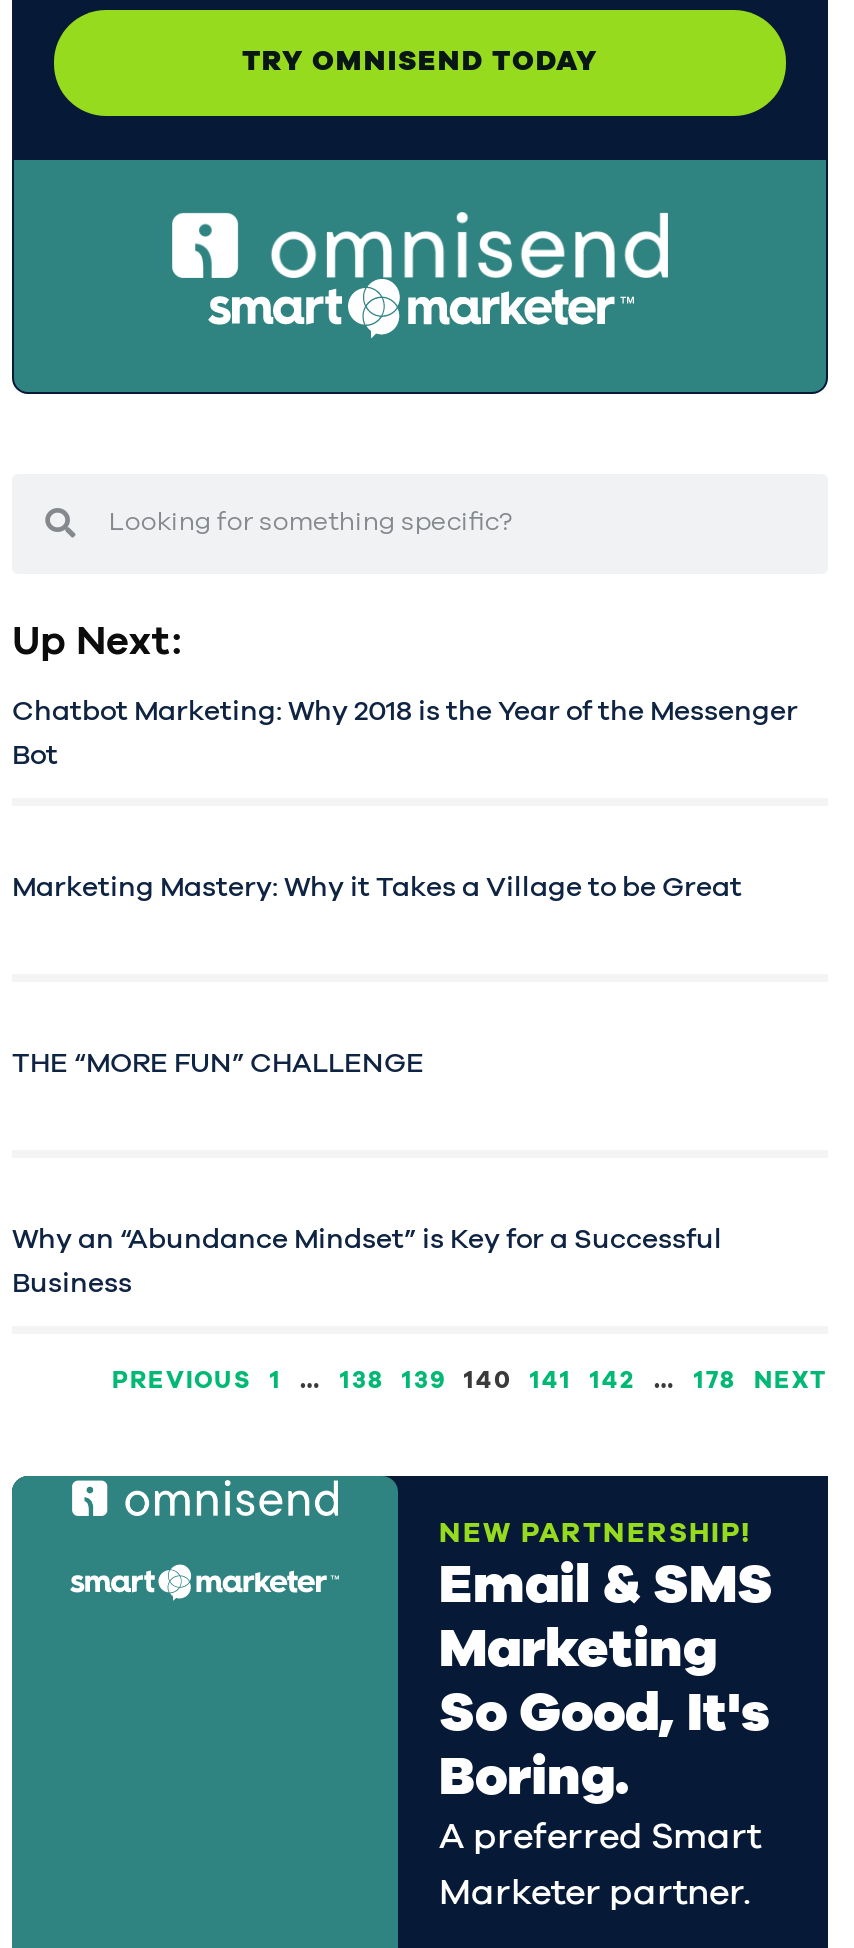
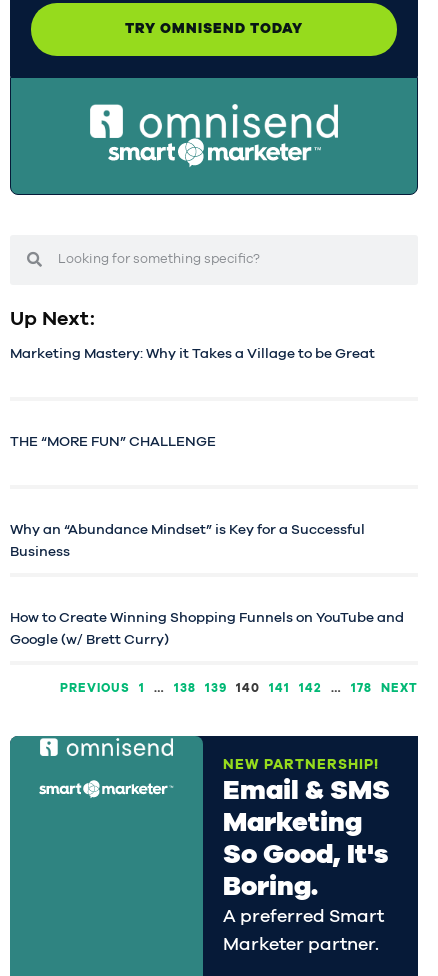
- Chatbot Marketing: Why 2018 is the Year of the Messenger
- Bot

moved up: Marketing Mastery: Why it Takes a Village to be Great | THE “MORE FUN” CHALLENGE | Why an “Abundance Mindset” is Key for a Successful | Business

+ How to Create Winning Shopping Funnels on YouTube and
+ Google (w/ Brett Curry)
